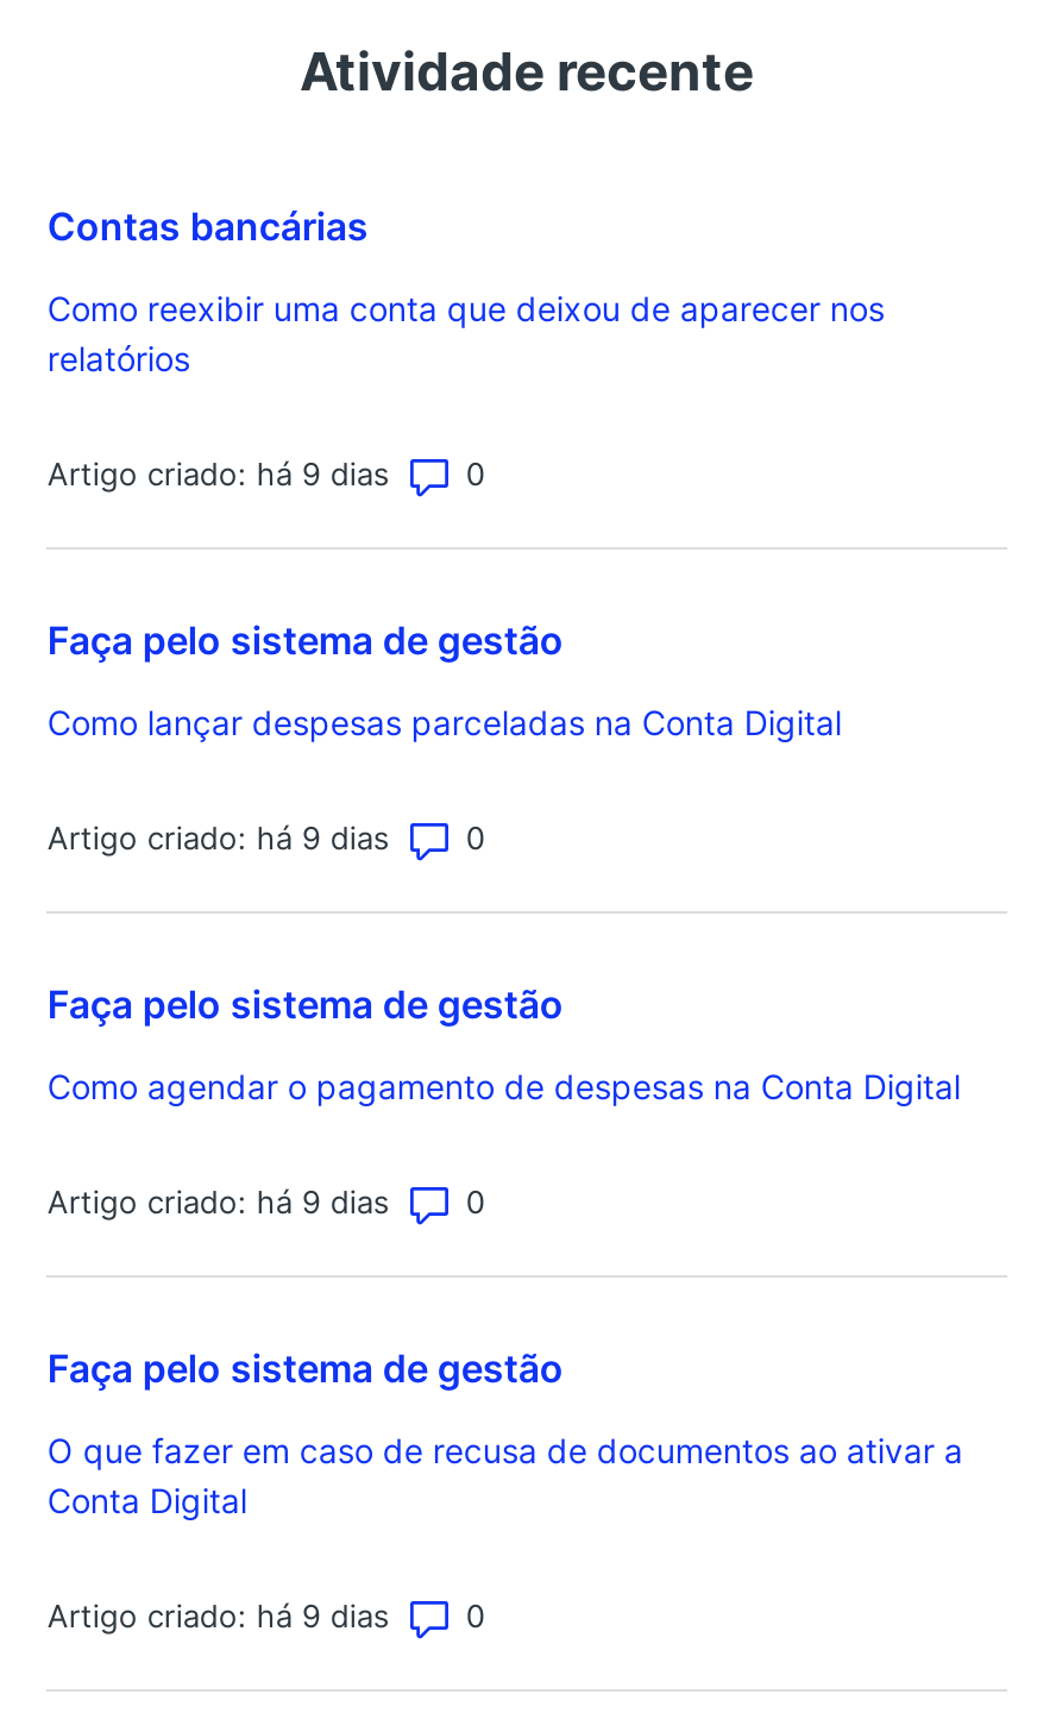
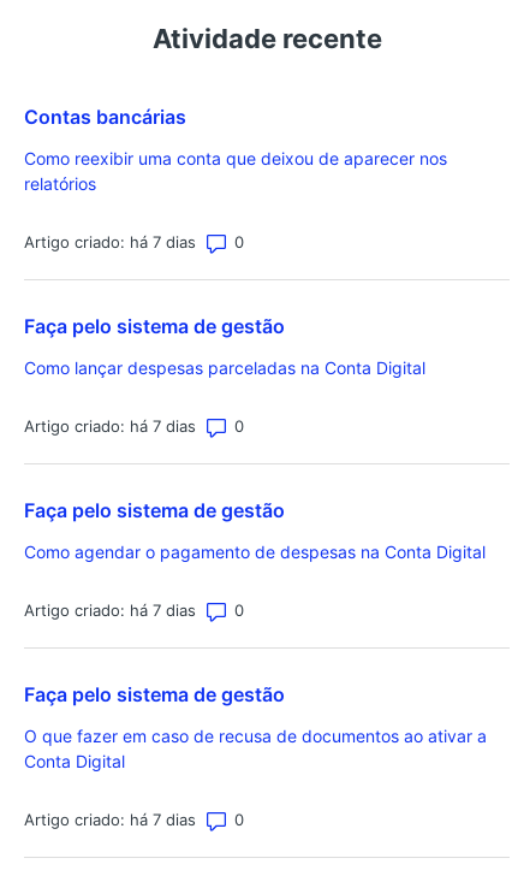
- Artigo criado: há 9 dias
+ Artigo criado: há 7 dias

- Artigo criado: há 9 dias
+ Artigo criado: há 7 dias

- Artigo criado: há 9 dias
+ Artigo criado: há 7 dias

- Artigo criado: há 9 dias
+ Artigo criado: há 7 dias
